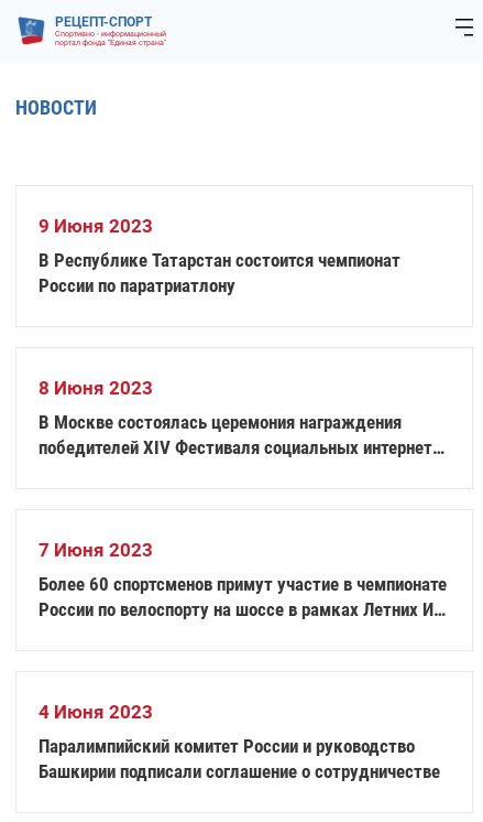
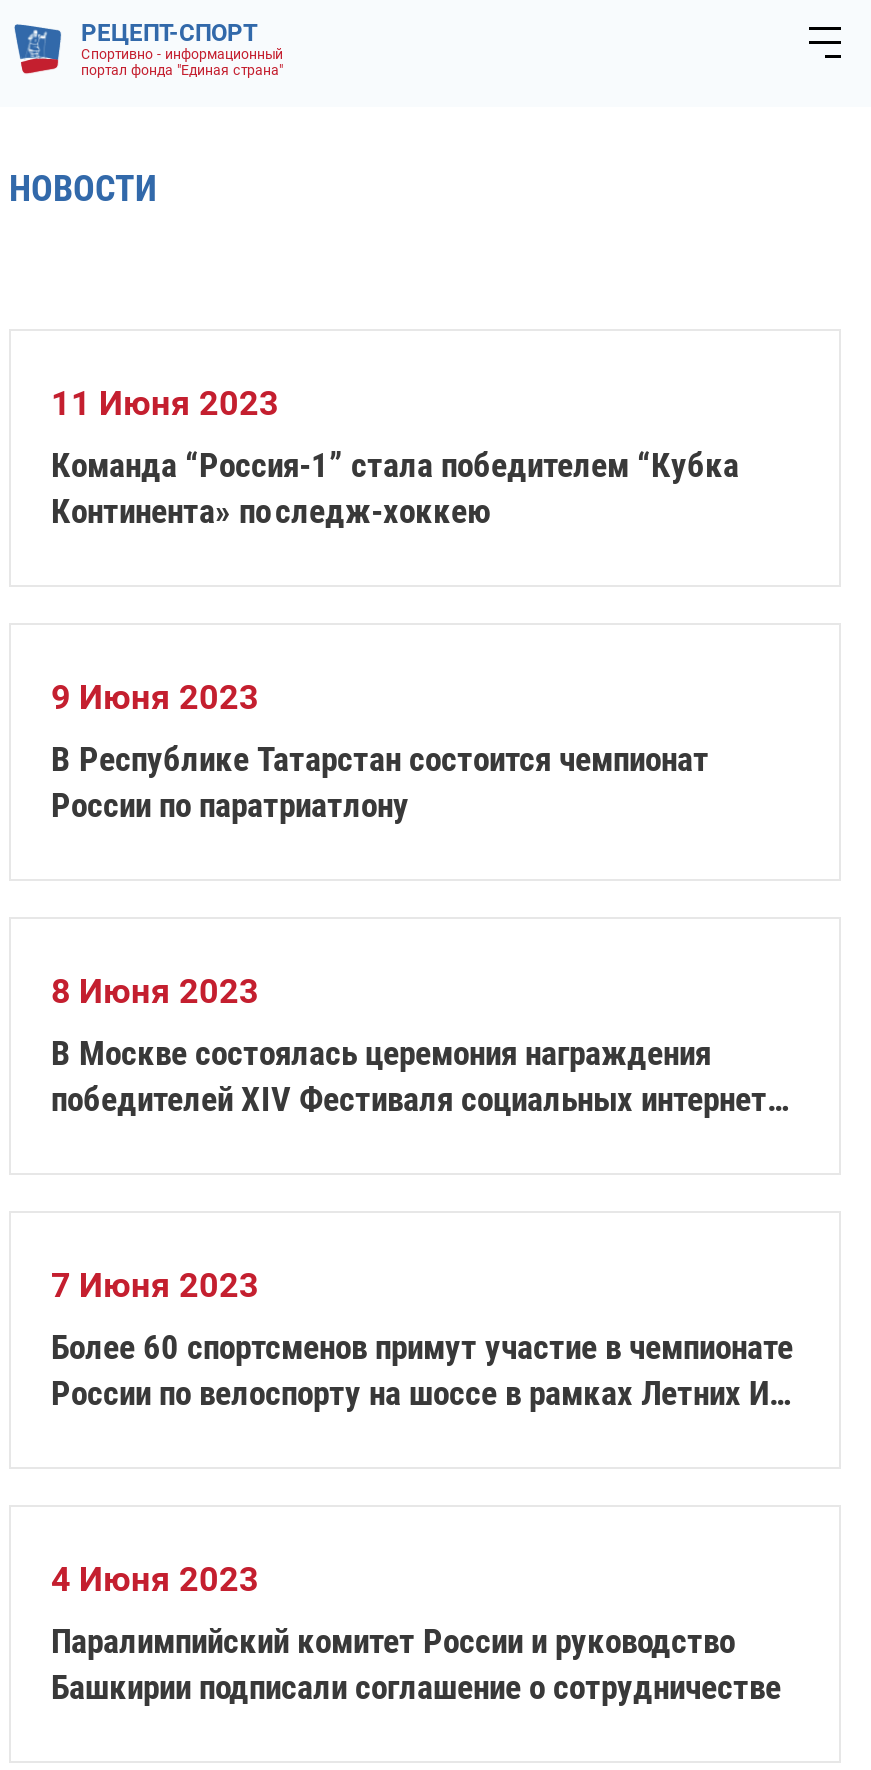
+ 11 Июня 2023
+ Команда “Россия-1” стала победителем “Кубка
+ Континента» по следж-хоккею
